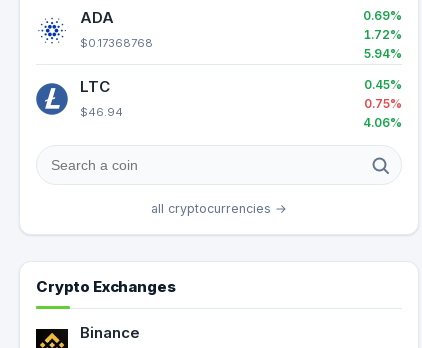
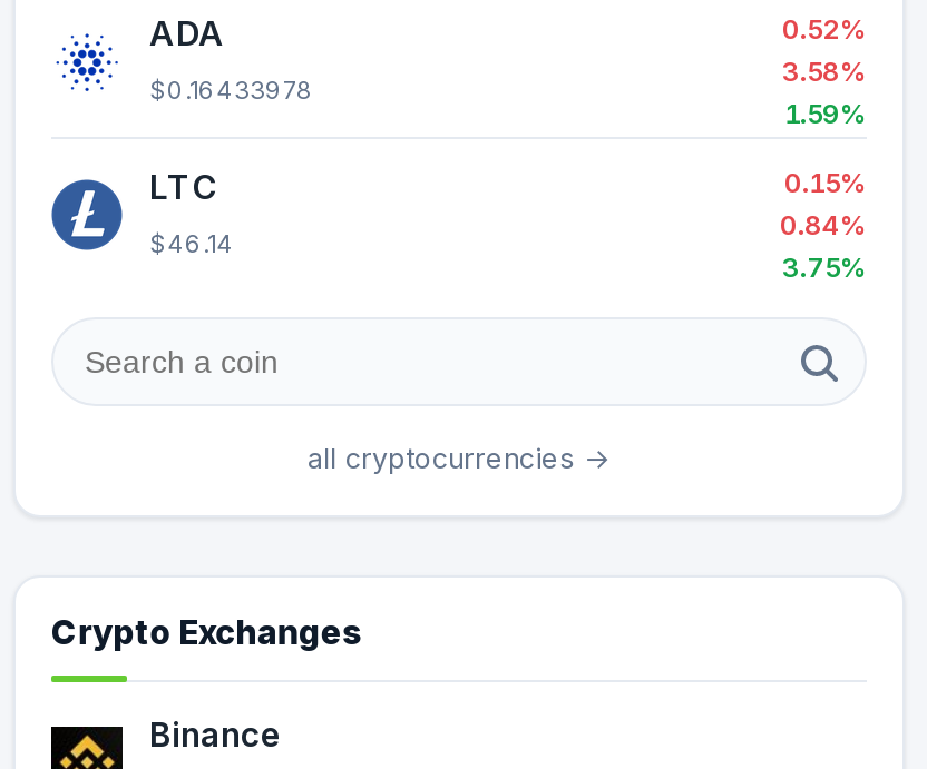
- 0.69%
+ 0.52%

- 1.72%
+ 3.58%

- $0.17368768
+ $0.16433978

- 5.94%
+ 1.59%

- 0.45%
+ 0.15%

- 0.75%
+ 0.84%

- $46.94
+ $46.14

- 4.06%
+ 3.75%
